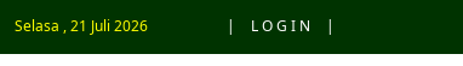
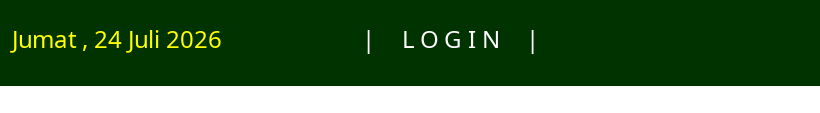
- Selasa , 21 Juli 2026
+ Jumat , 24 Juli 2026
